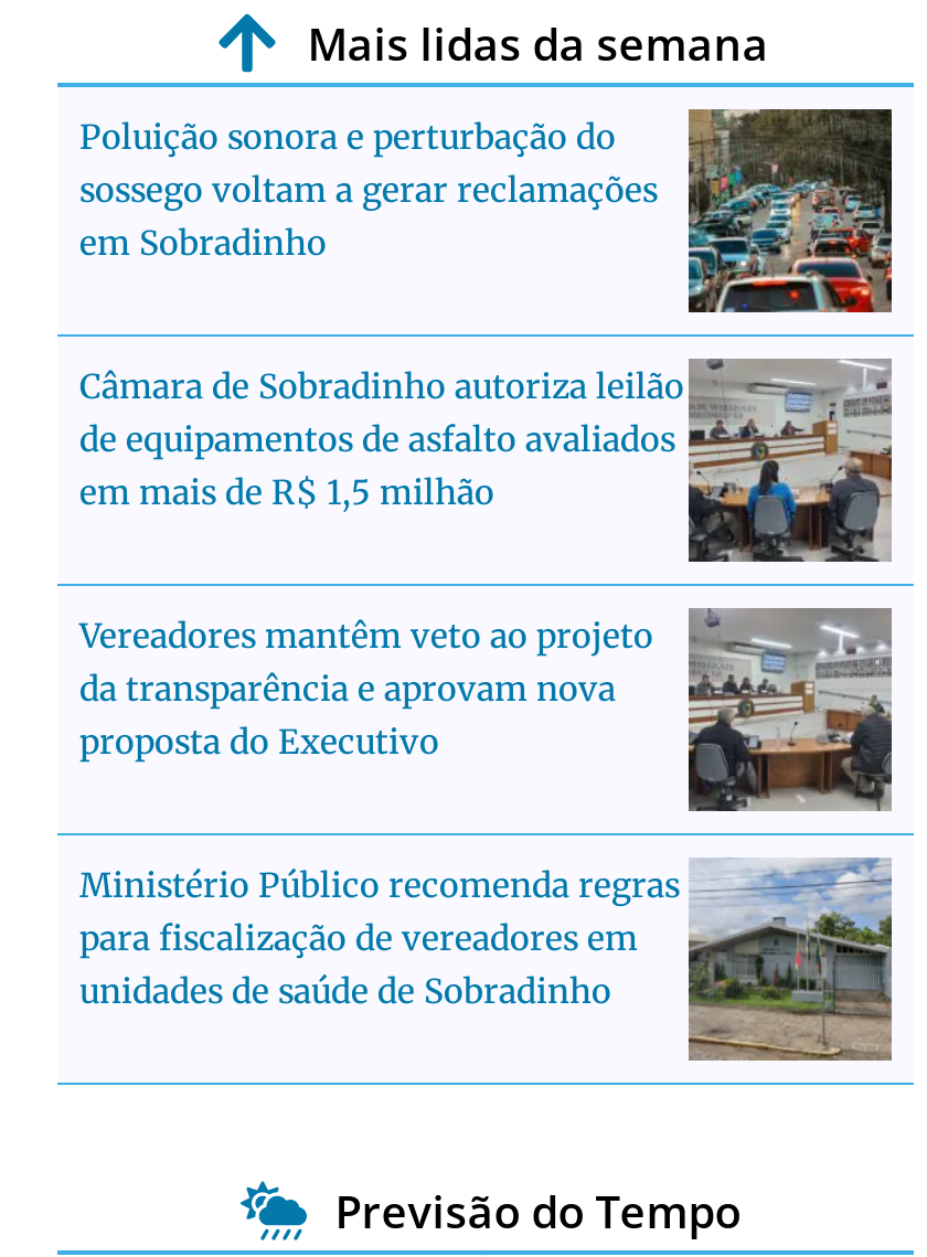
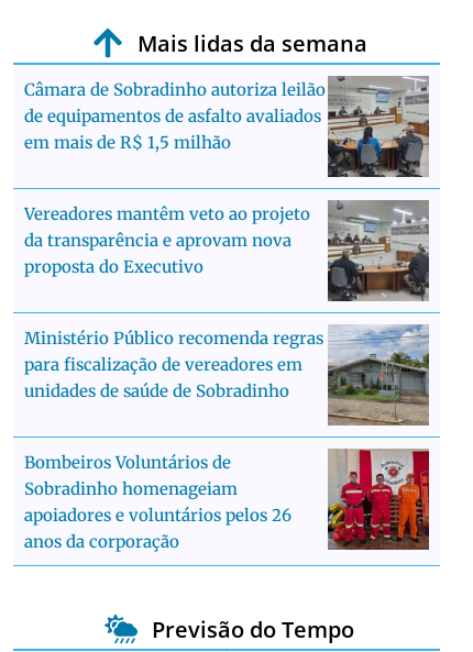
- [image]
- Poluição sonora e perturbação do
- sossego voltam a gerar reclamações
- em Sobradinho

moved up: [image] | Câmara de Sobradinho autoriza leilão | de equipamentos de asfalto avaliados | ... | para fiscalização de vereadores em | unidades de saúde de Sobradinho

+ [image]
+ Bombeiros Voluntários de
+ Sobradinho homenageiam
+ apoiadores e voluntários pelos 26
+ anos da corporação
